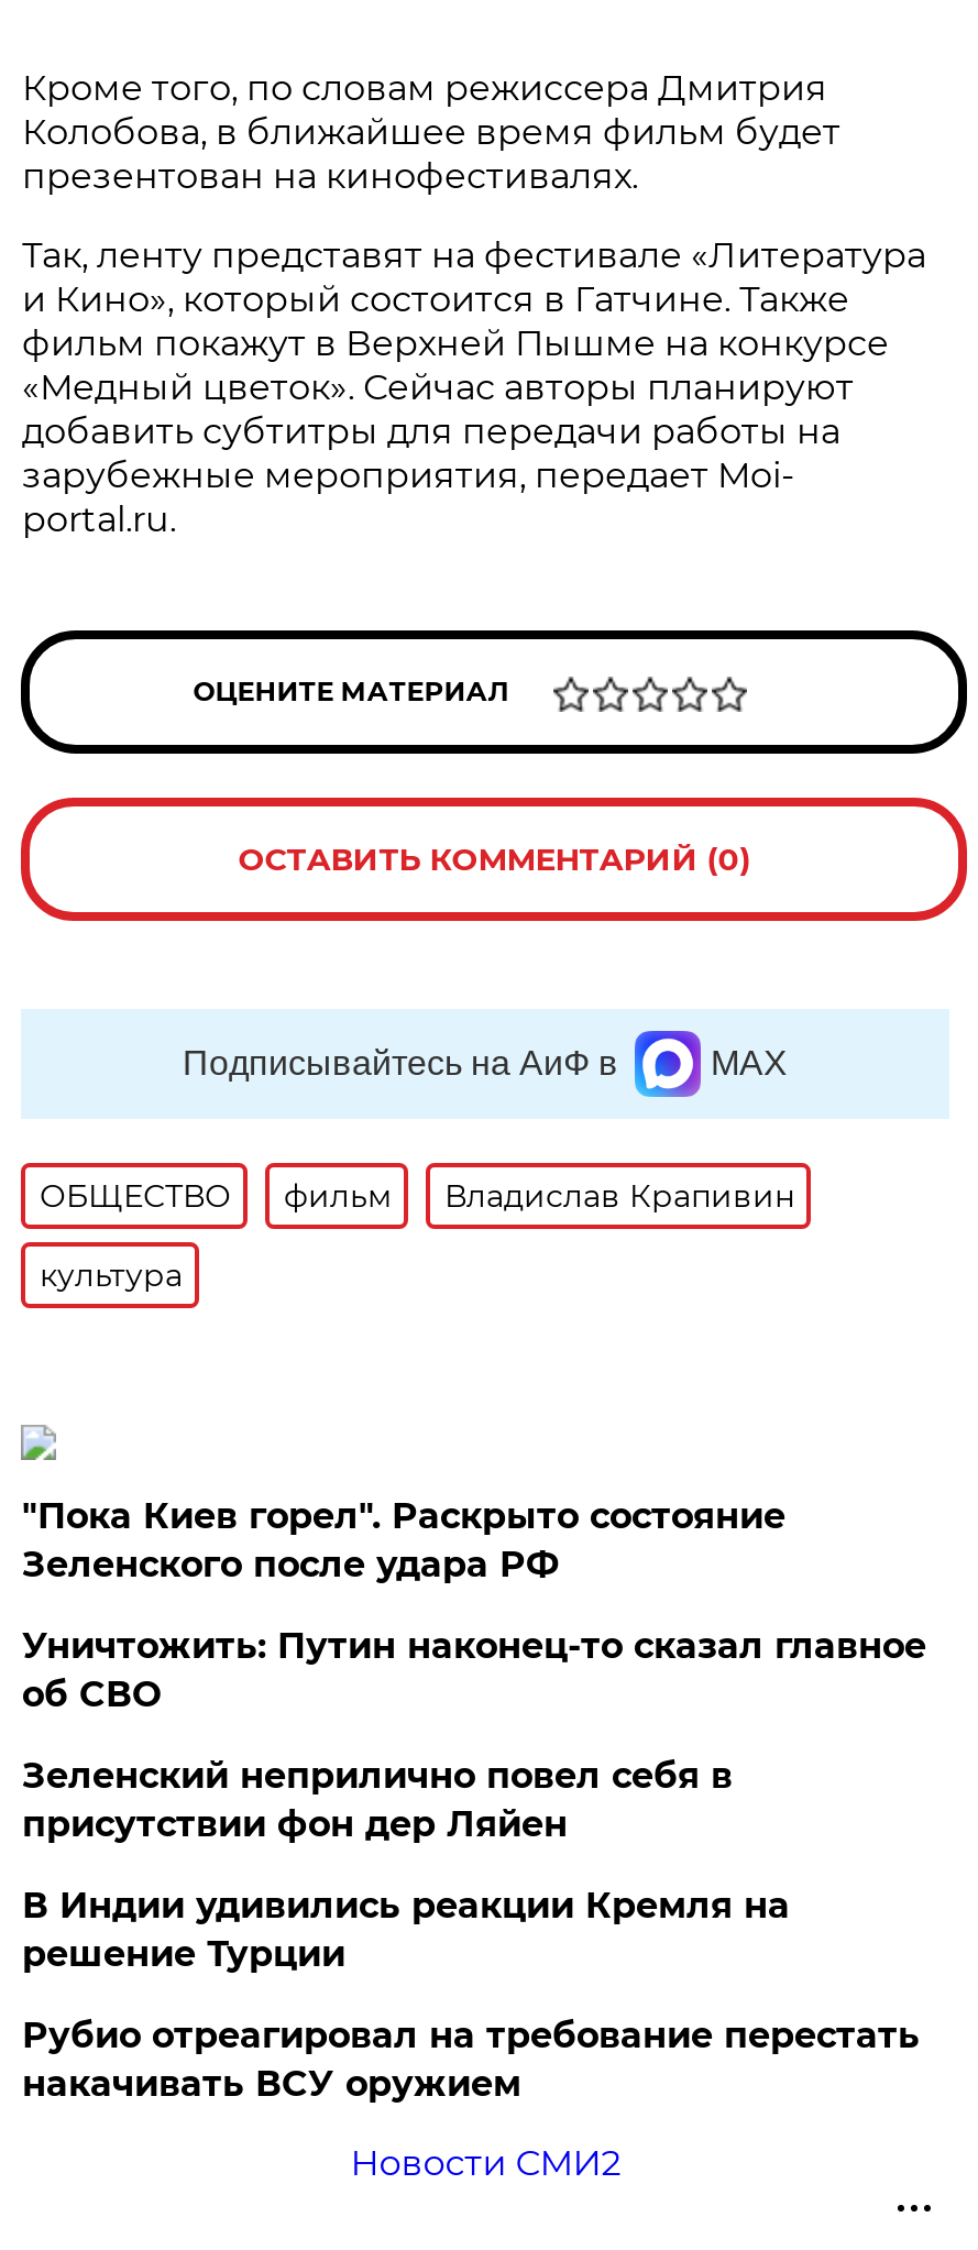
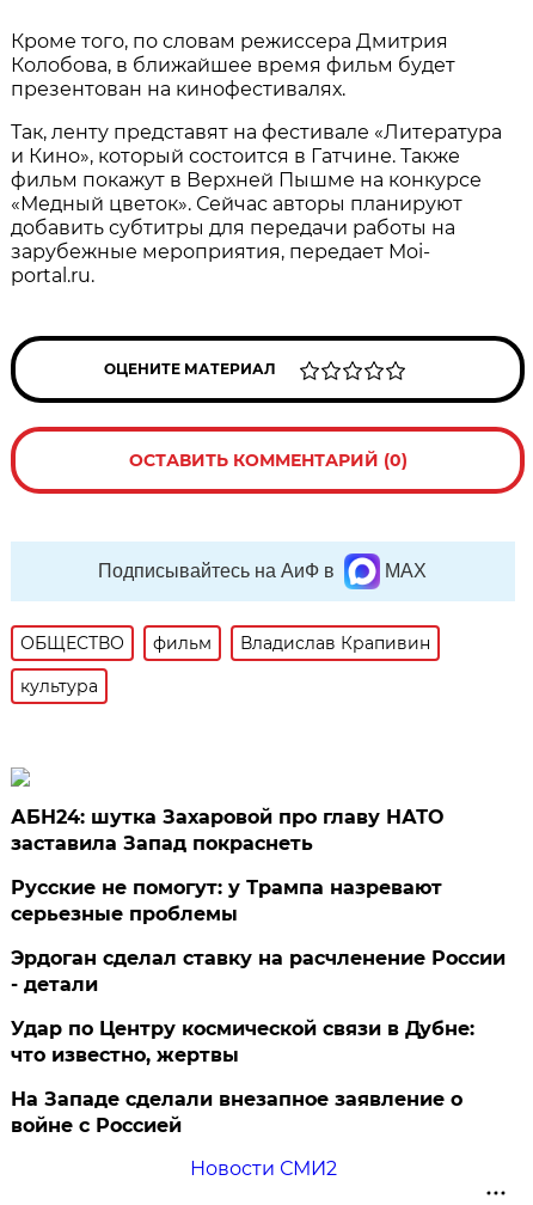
- "Пока Киев горел". Раскрыто состояние
- Зеленского после удара РФ
+ АБН24: шутка Захаровой про главу НАТО
+ заставила Запад покраснеть

- Уничтожить: Путин наконец-то сказал главное
- об СВО
+ Русские не помогут: у Трампа назревают
+ серьезные проблемы

- Зеленский неприлично повел cебя в
- присутствии фон дер Ляйен
+ Эрдоган сделал ставку на расчленение России
+ - детали

- В Индии удивились реакции Кремля на
- решение Турции
+ Удар по Центру космической связи в Дубне:
+ что известно, жертвы

- Рубио отреагировал на требование перестать
- накачивать ВСУ оружием
+ На Западе сделали внезапное заявление о
+ войне с Россией
